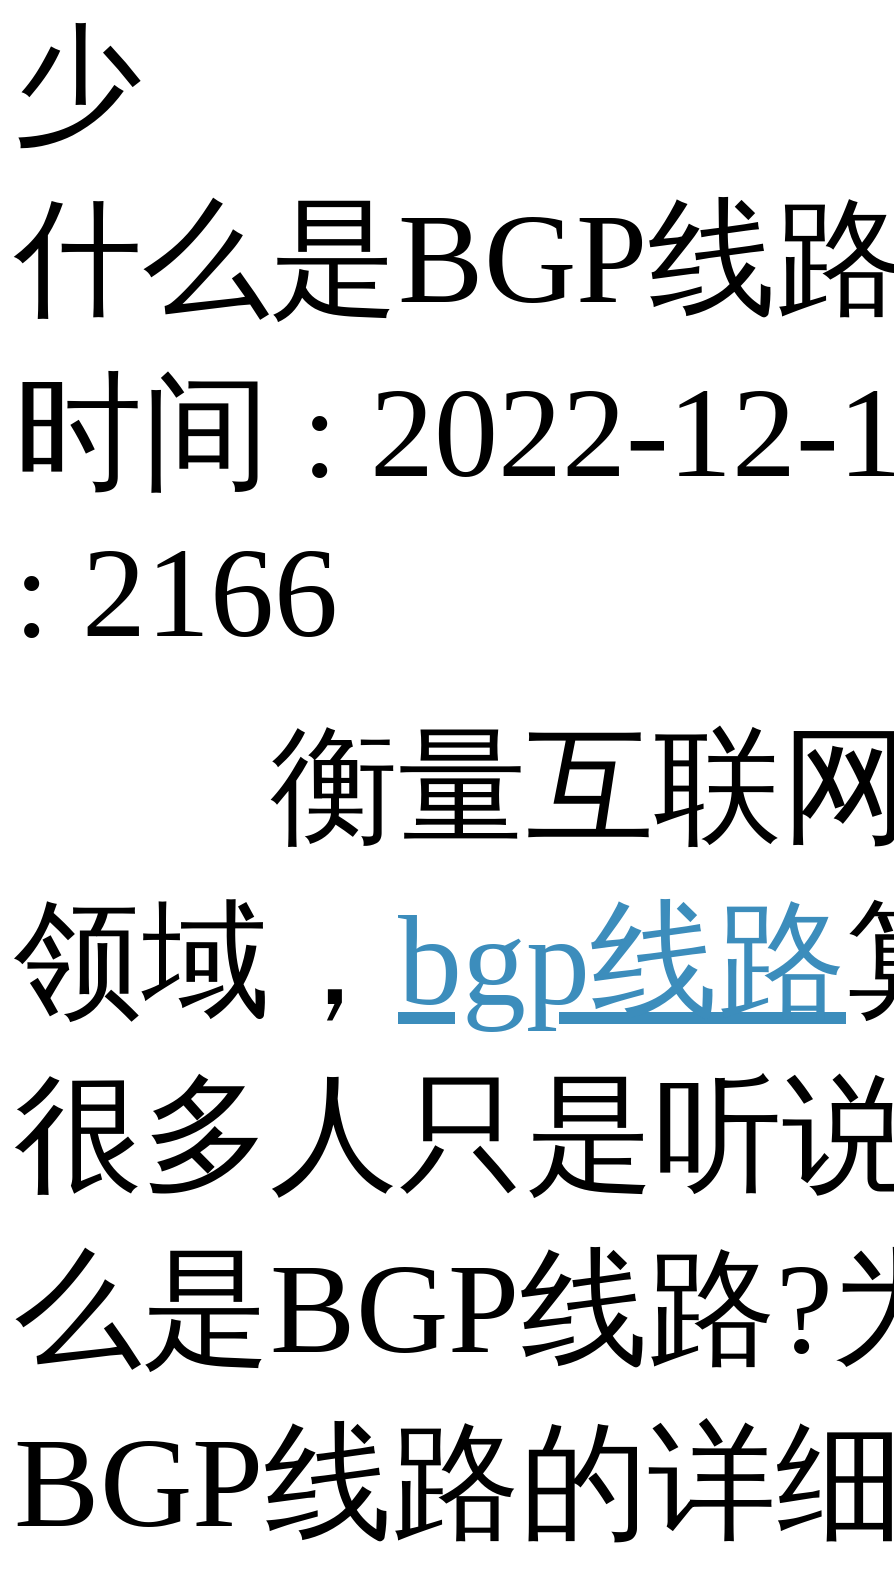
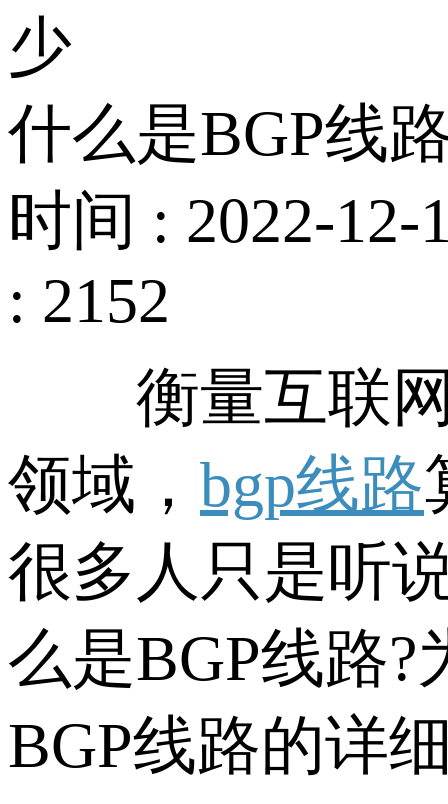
- : 2166
+ : 2152
